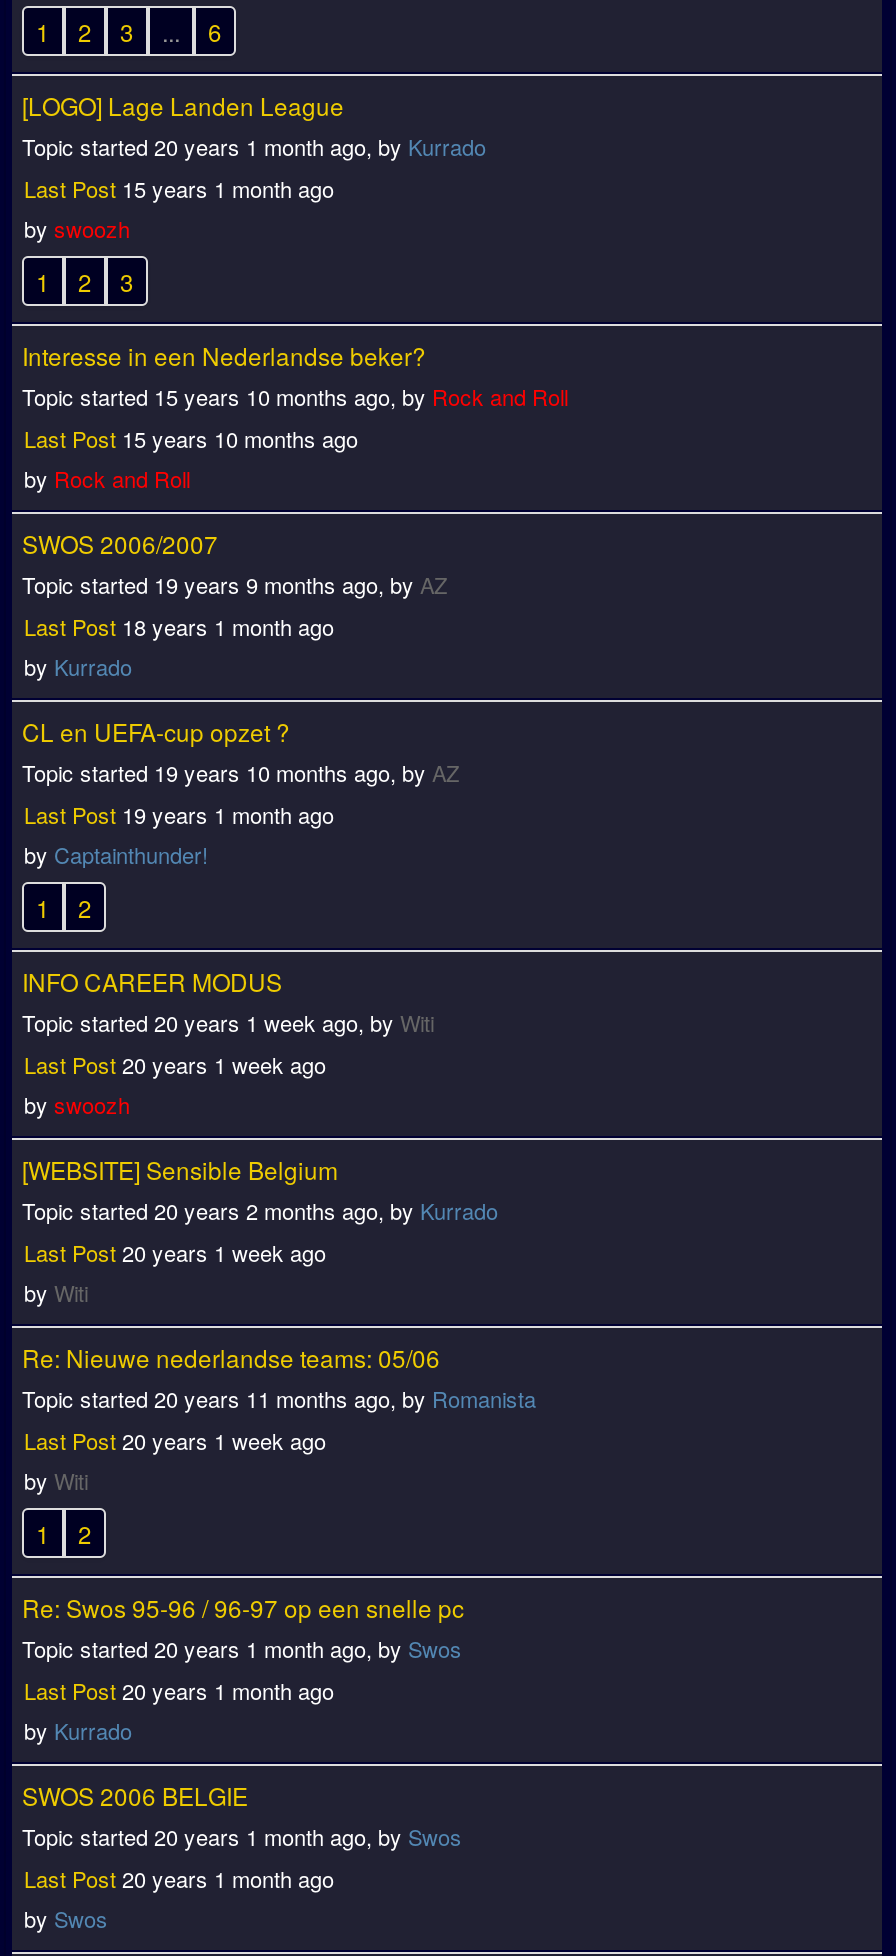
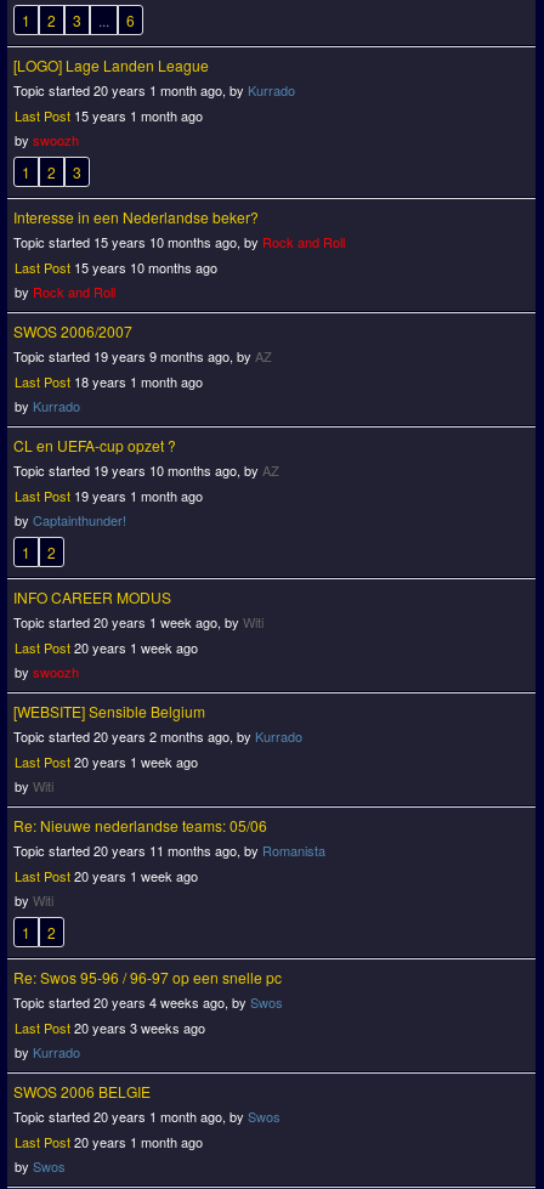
- Topic started 20 years 1 month ago, by Swos
+ Topic started 20 years 4 weeks ago, by Swos

- Last Post 20 years 1 month ago
+ Last Post 20 years 3 weeks ago
